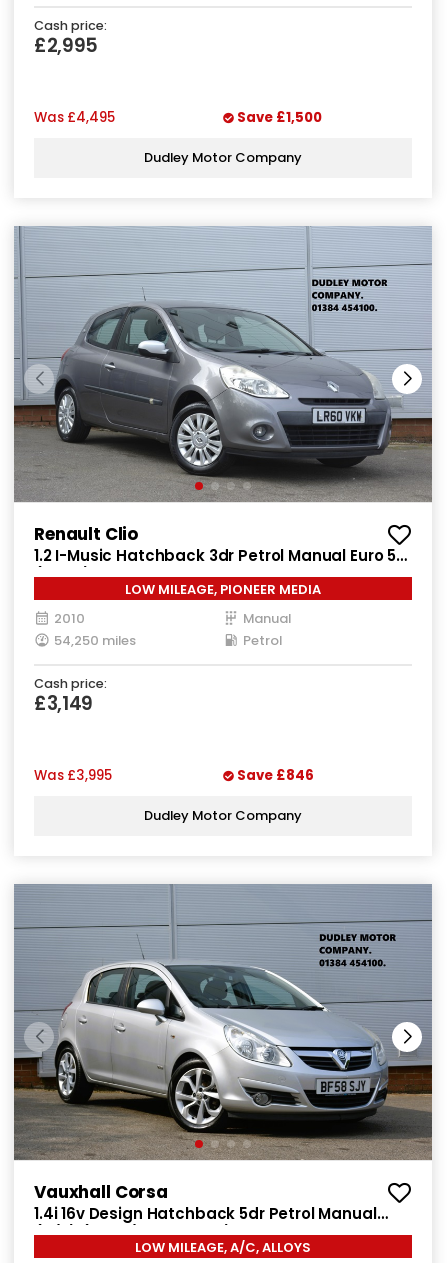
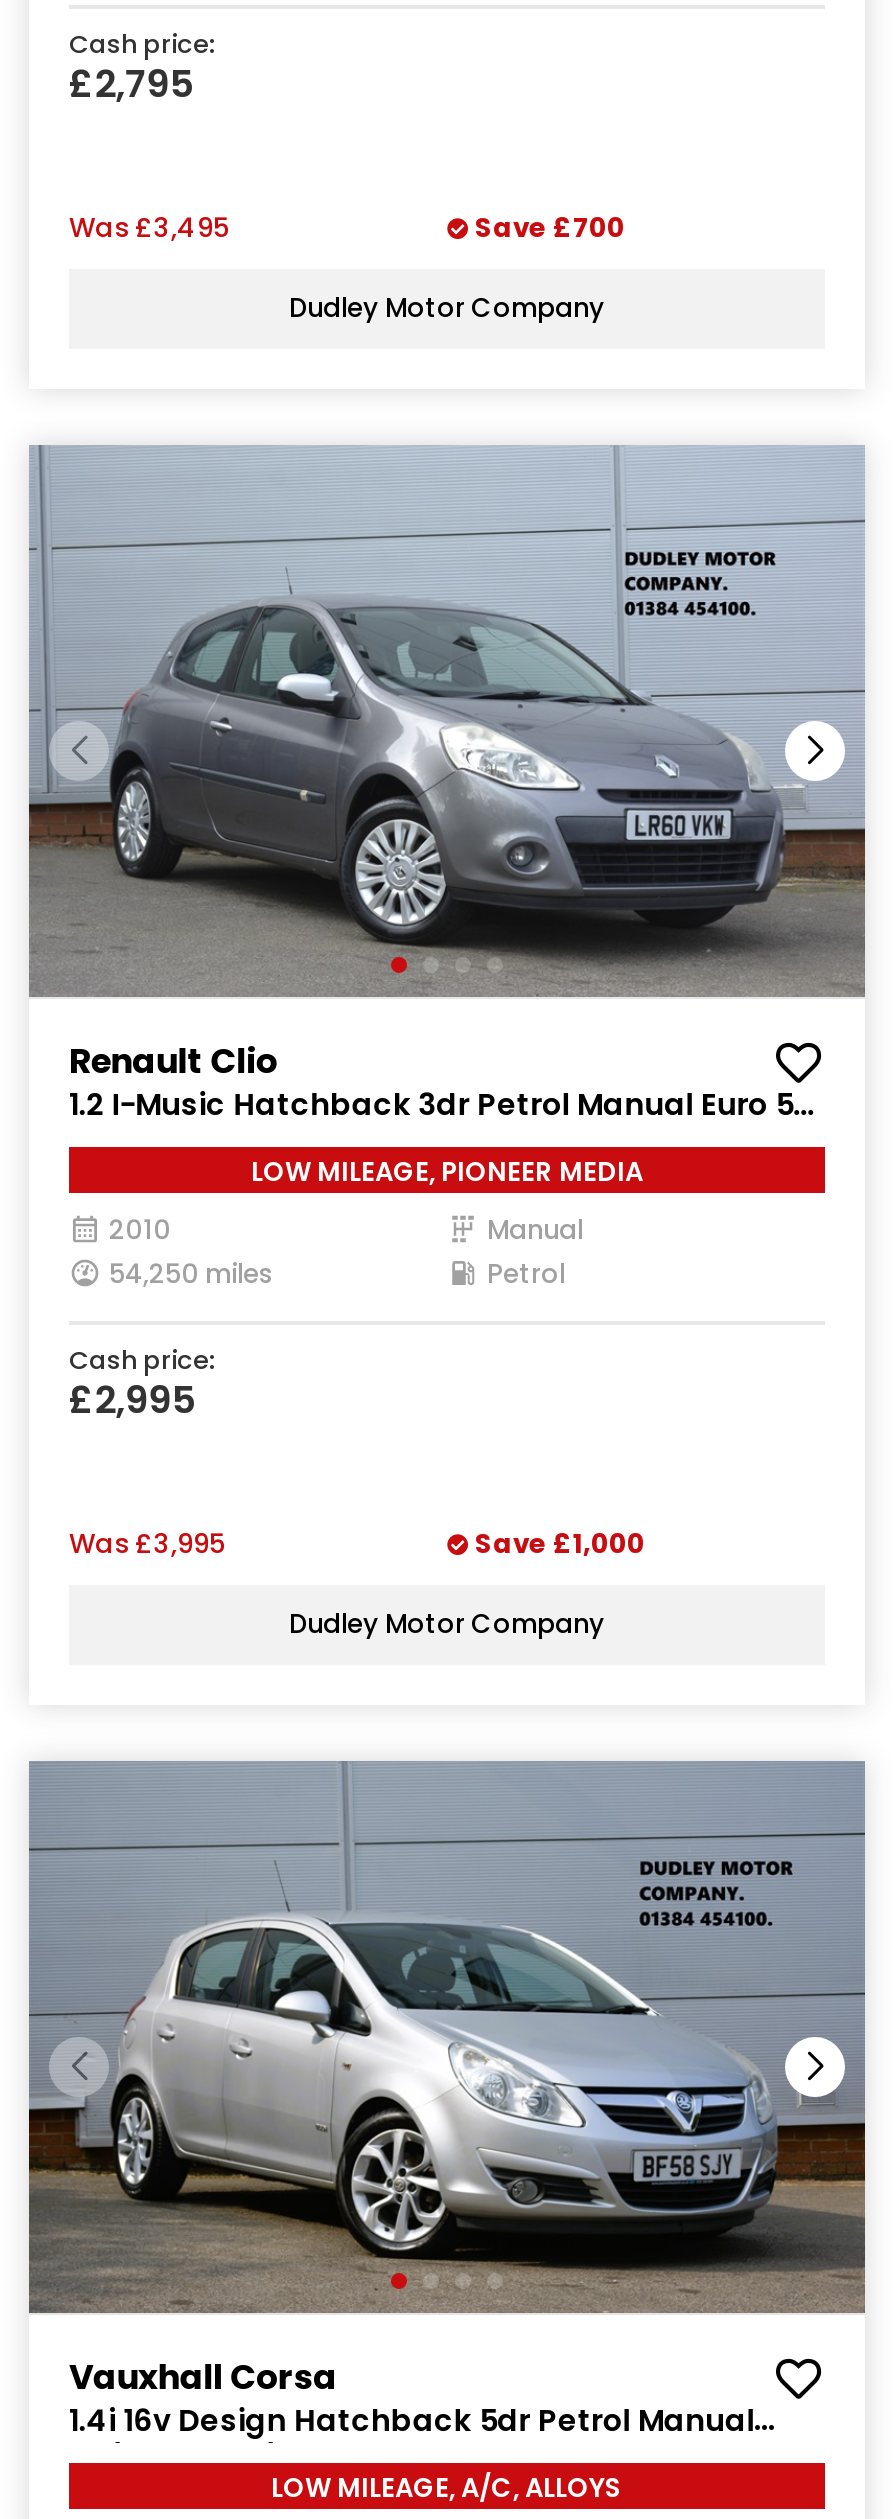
- £2,995
+ £2,795

- Was £4,495
+ Was £3,495

- Save £1,500
+ Save £700

- £3,149
+ £2,995

- Save £846
+ Save £1,000
